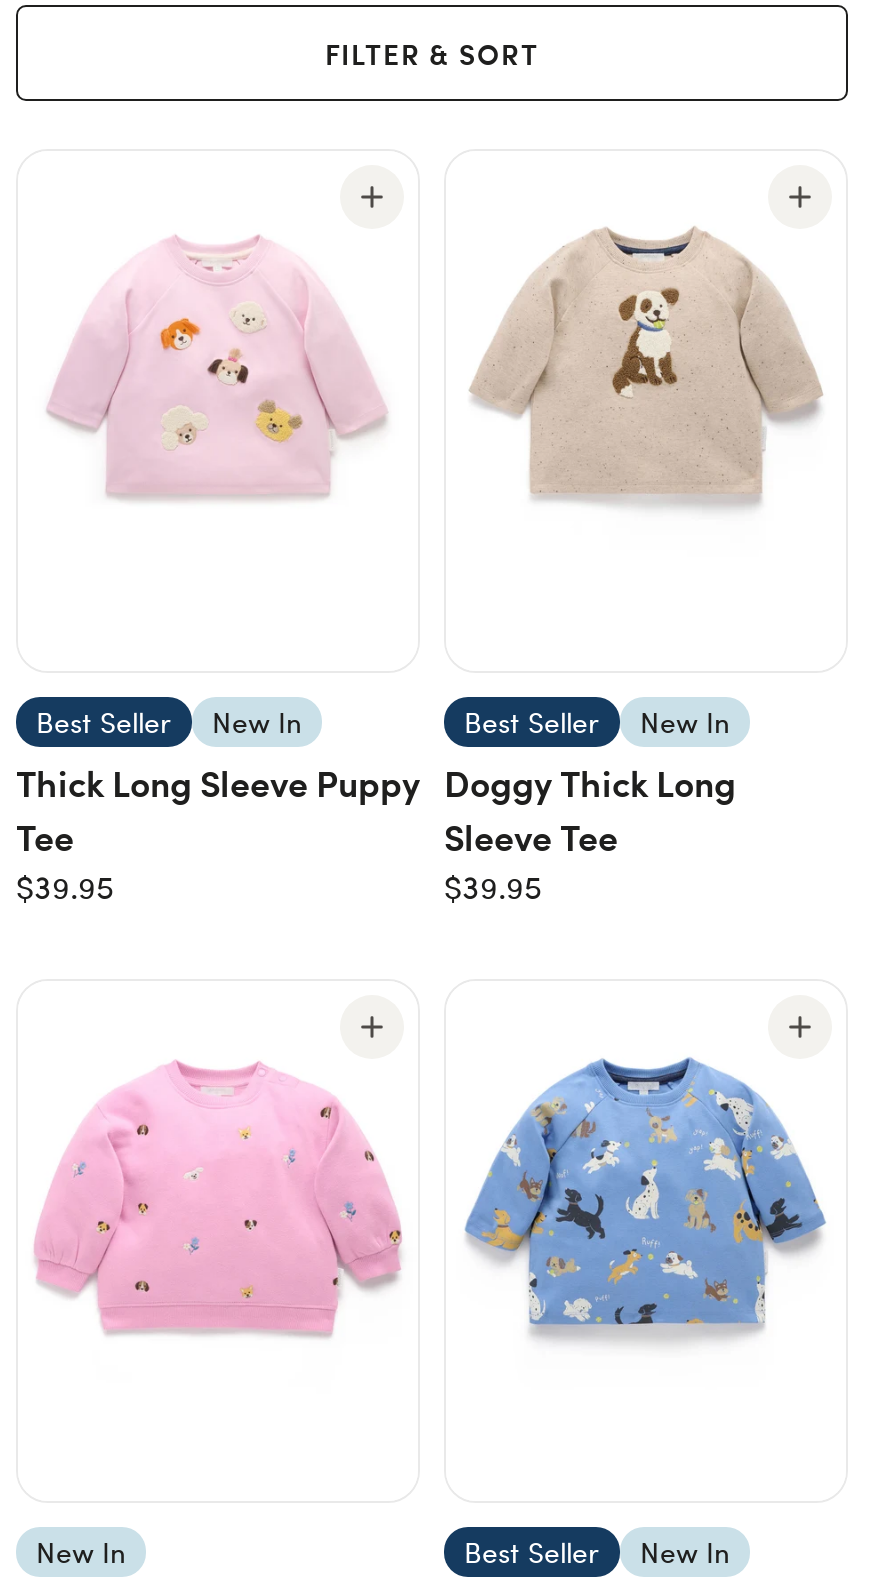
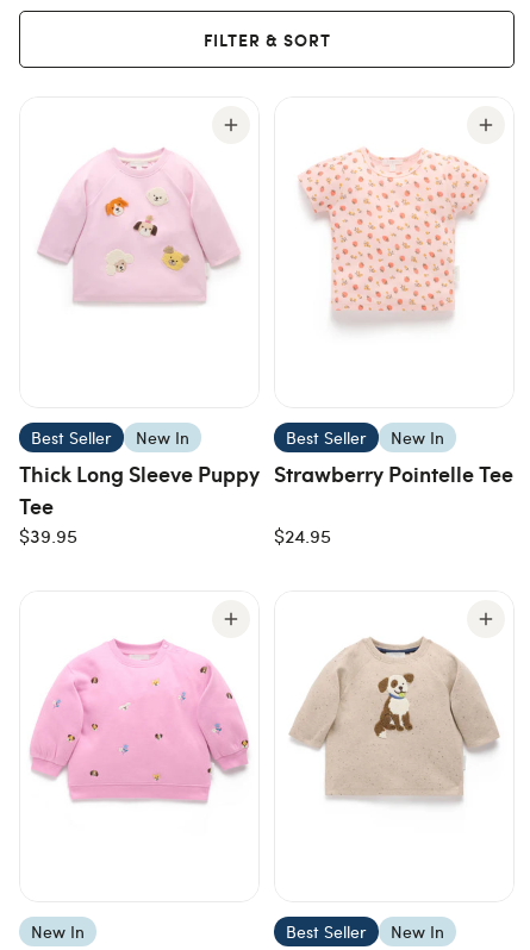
- [image]
+ [image]

- Doggy Thick Long
- Sleeve Tee
- $39.95
+ Strawberry Pointelle Tee
+ $24.95

- [image]
+ [image]
